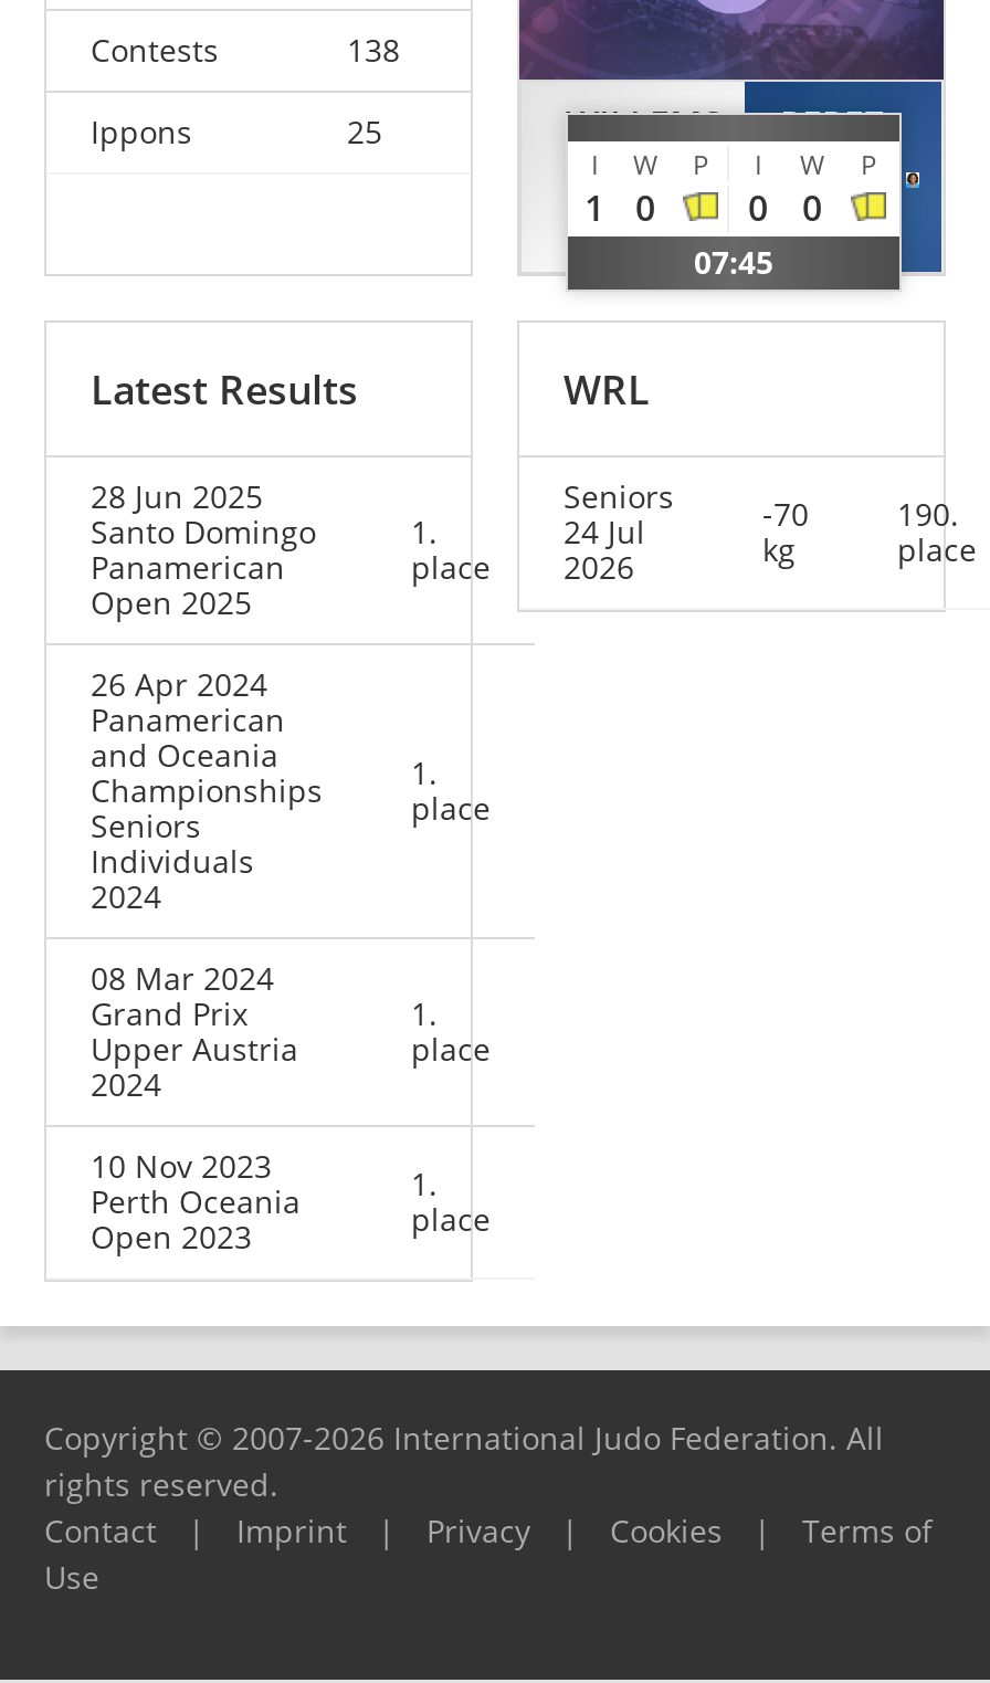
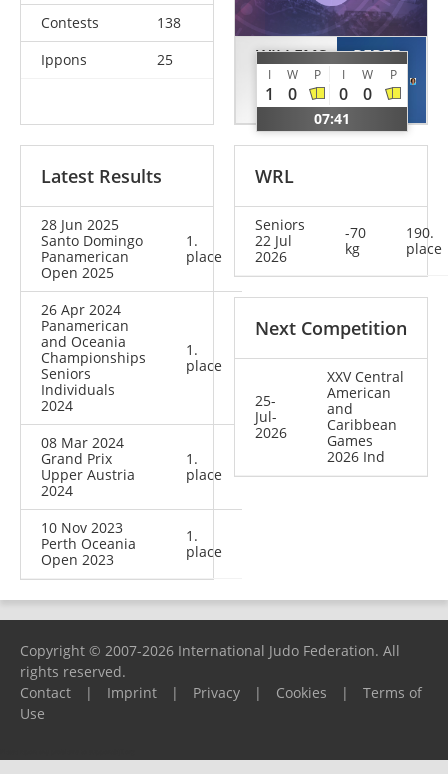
- 07:45
+ 07:41

- 24 Jul
+ 22 Jul

+ Next Competition
+ 25-
+ Jul-
+ 2026

+ XXV Central
+ American
+ and
+ Caribbean
+ Games
+ 2026 Ind
